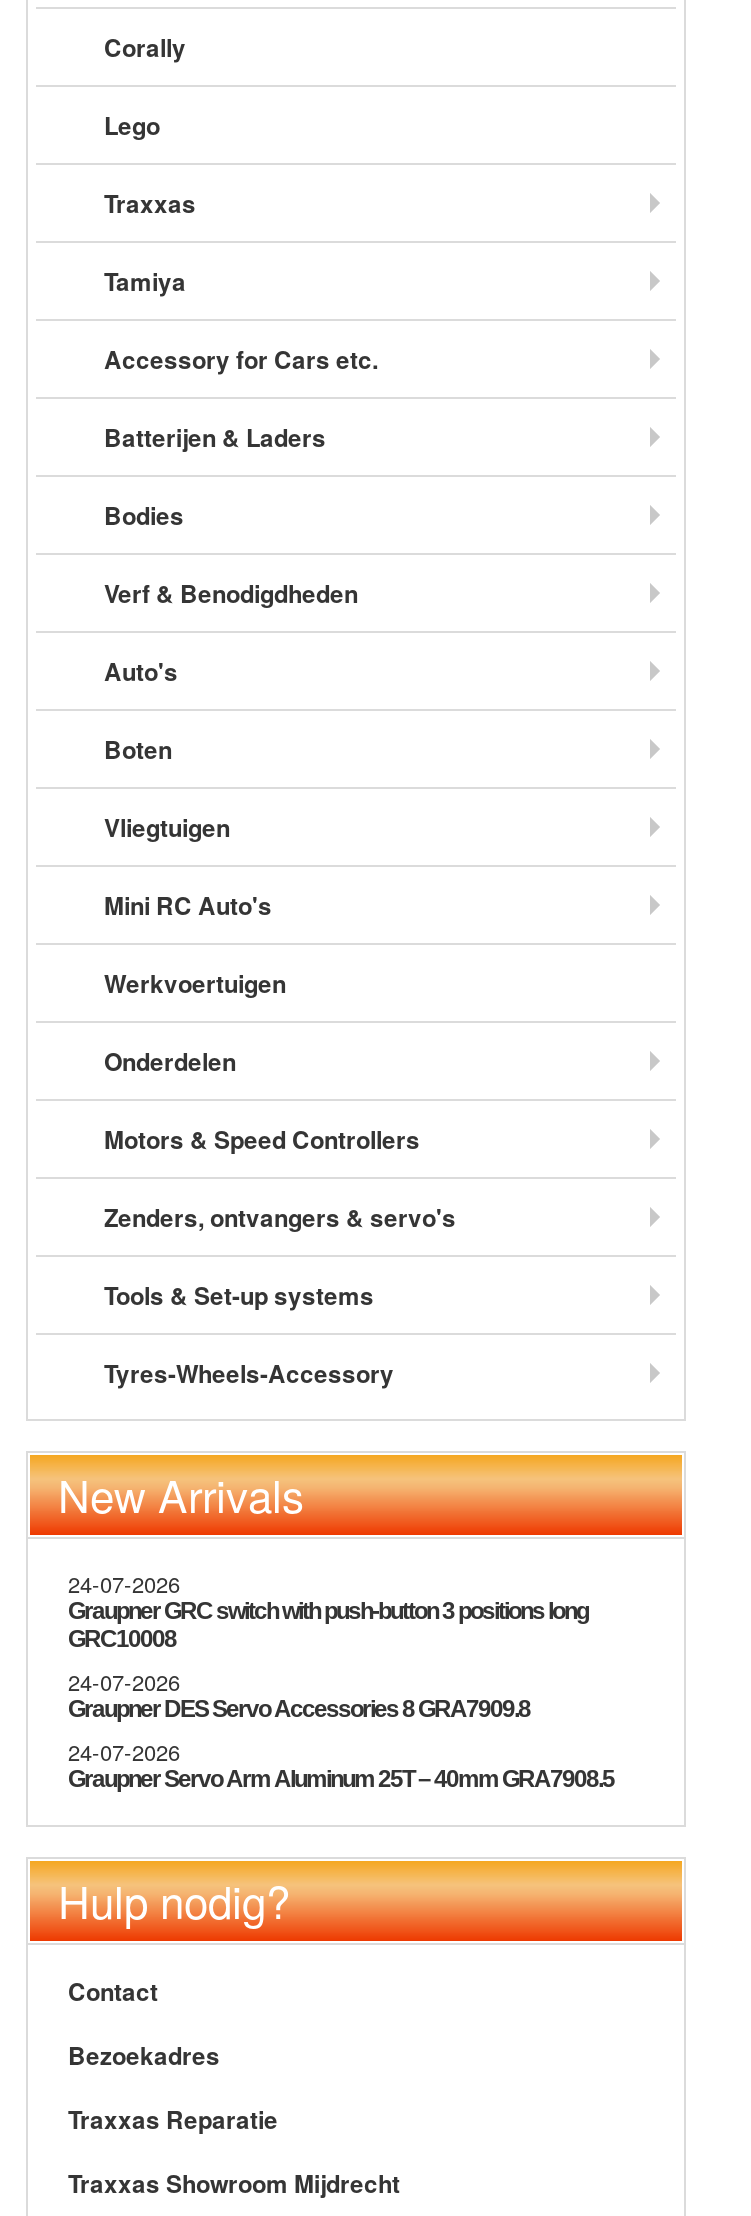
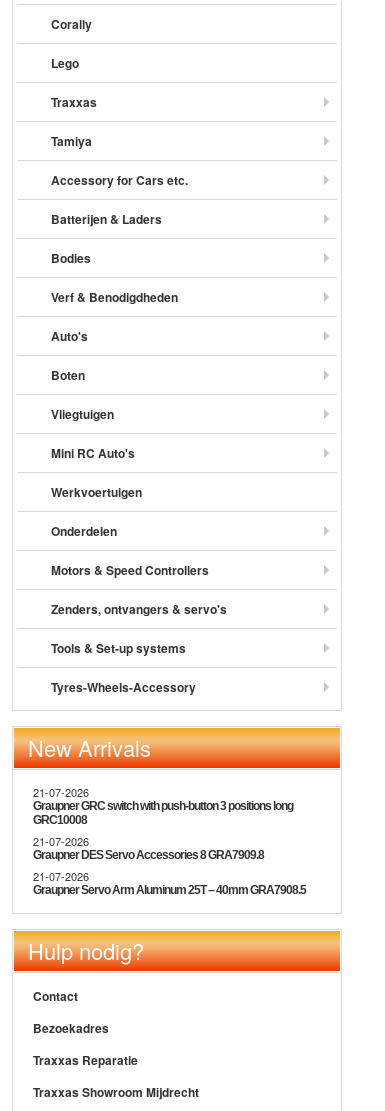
- 24-07-2026
+ 21-07-2026

- 24-07-2026
+ 21-07-2026

- 24-07-2026
+ 21-07-2026
